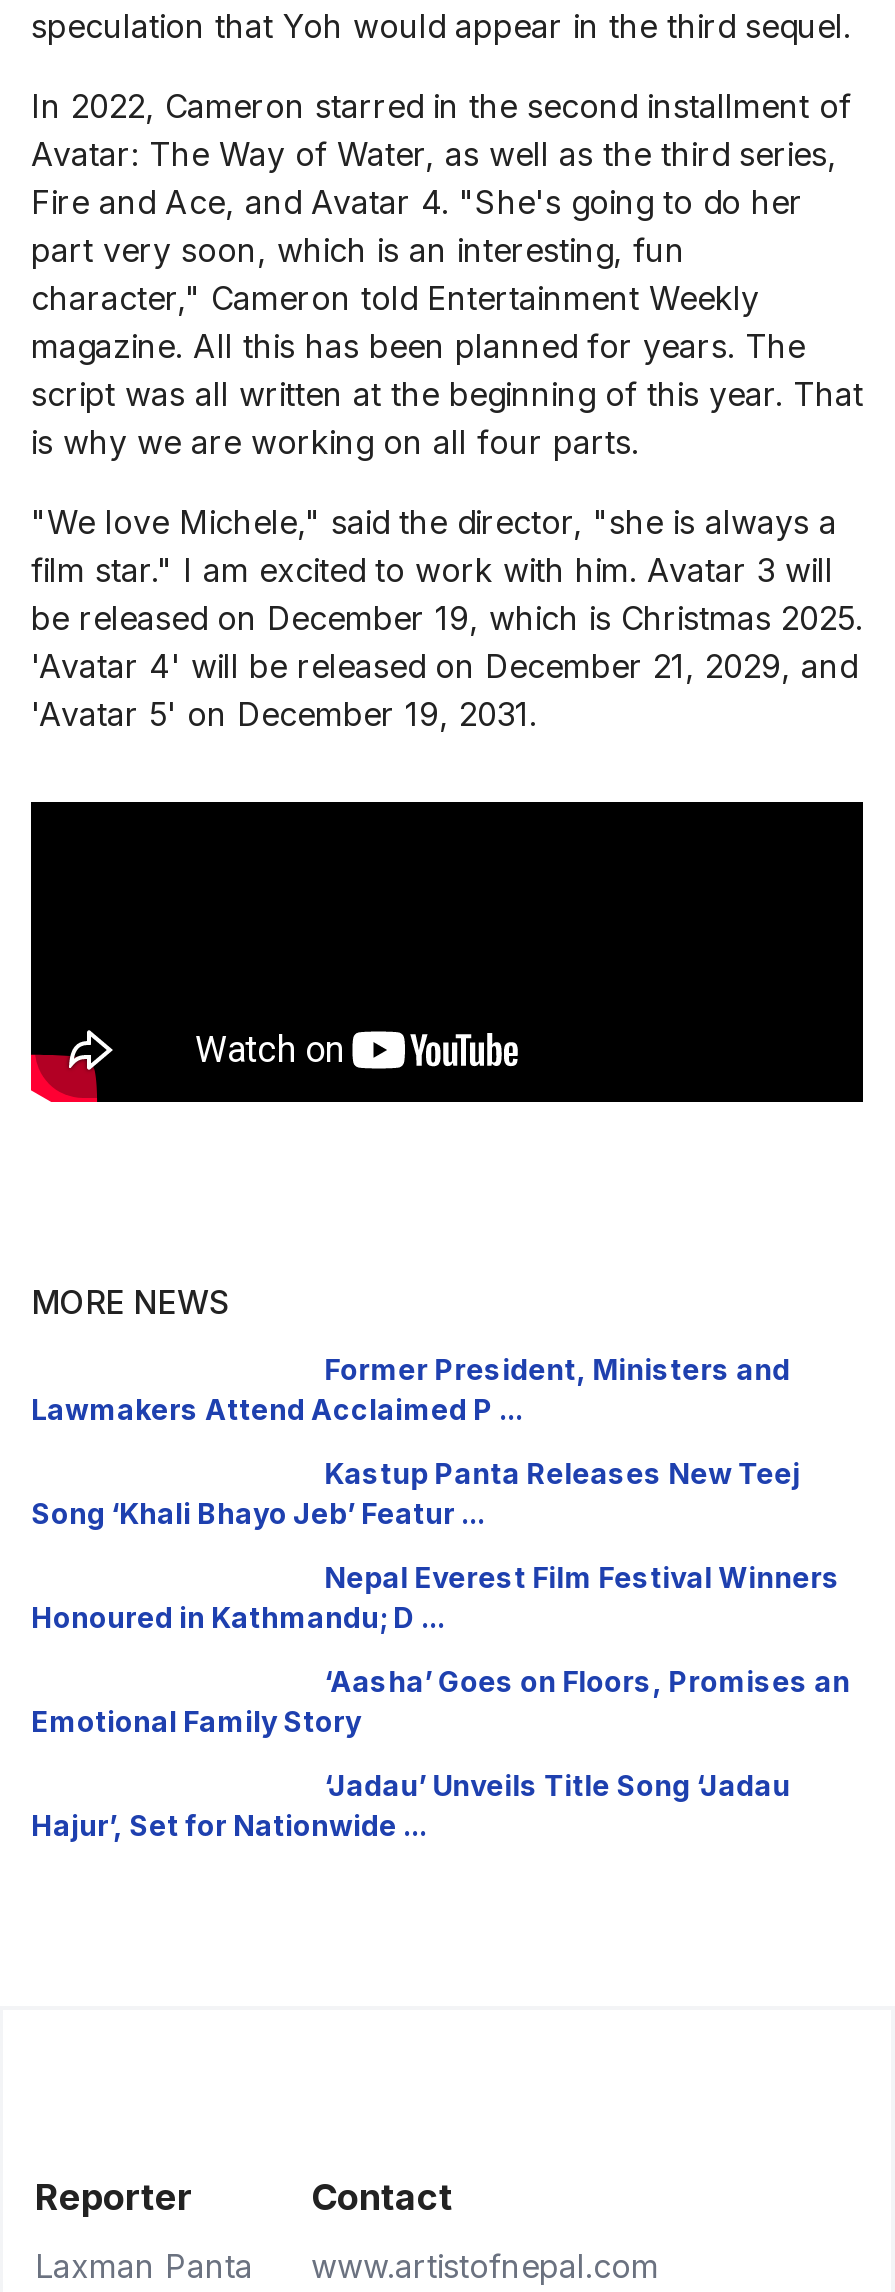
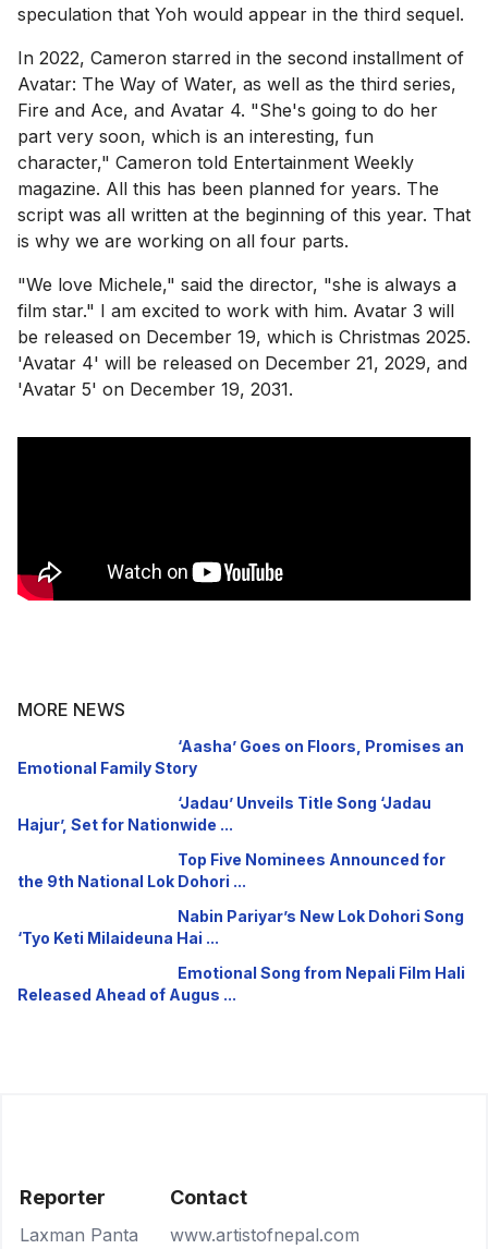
- Former President, Ministers and
- Lawmakers Attend Acclaimed P ...
- Kastup Panta Releases New Teej
- Song ‘Khali Bhayo Jeb’ Featur ...
- Nepal Everest Film Festival Winners
- Honoured in Kathmandu; D ...

moved up: ‘Aasha’ Goes on Floors, Promises an | Emotional Family Story | ‘Jadau’ Unveils Title Song ‘Jadau | Hajur’, Set for Nationwide ...

+ Top Five Nominees Announced for
+ the 9th National Lok Dohori ...
+ Nabin Pariyar’s New Lok Dohori Song
+ ‘Tyo Keti Milaideuna Hai ...
+ Emotional Song from Nepali Film Hali
+ Released Ahead of Augus ...
